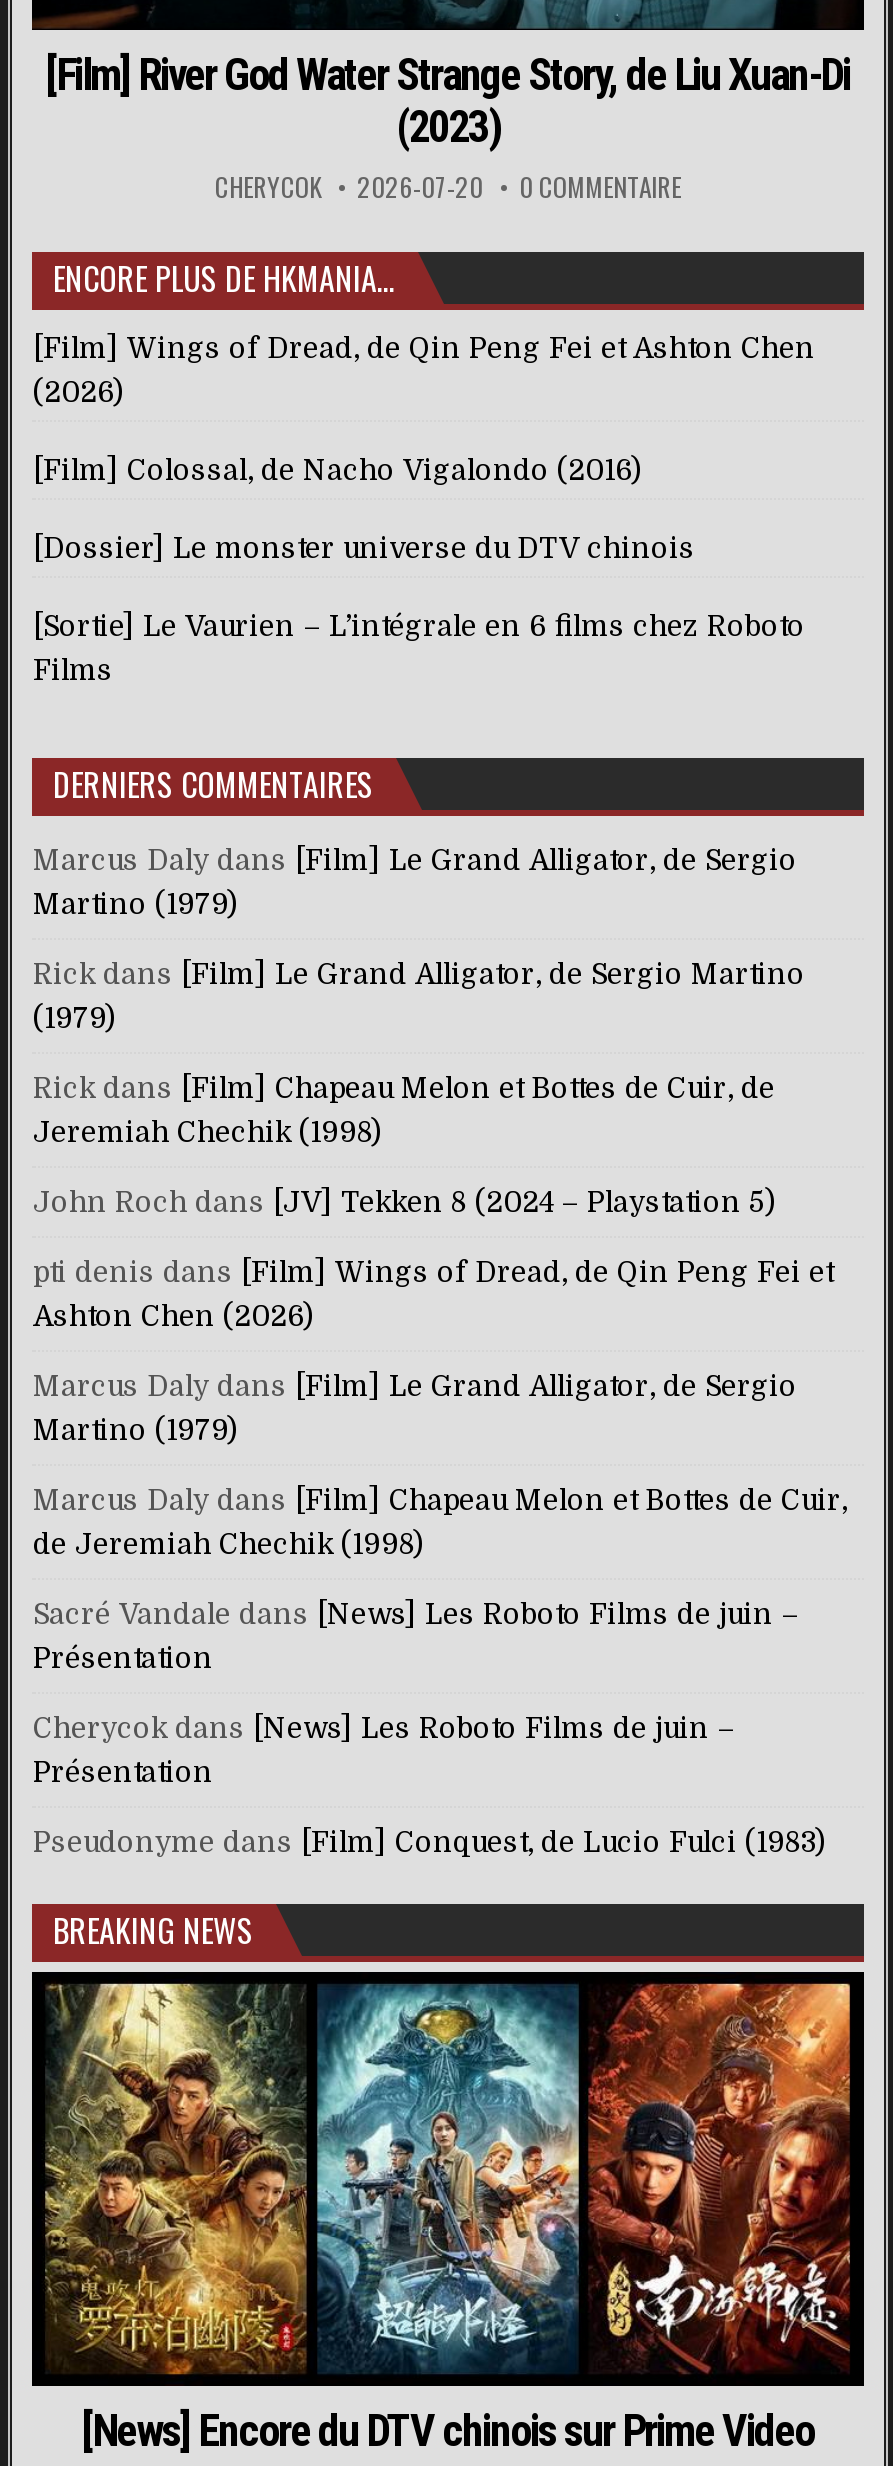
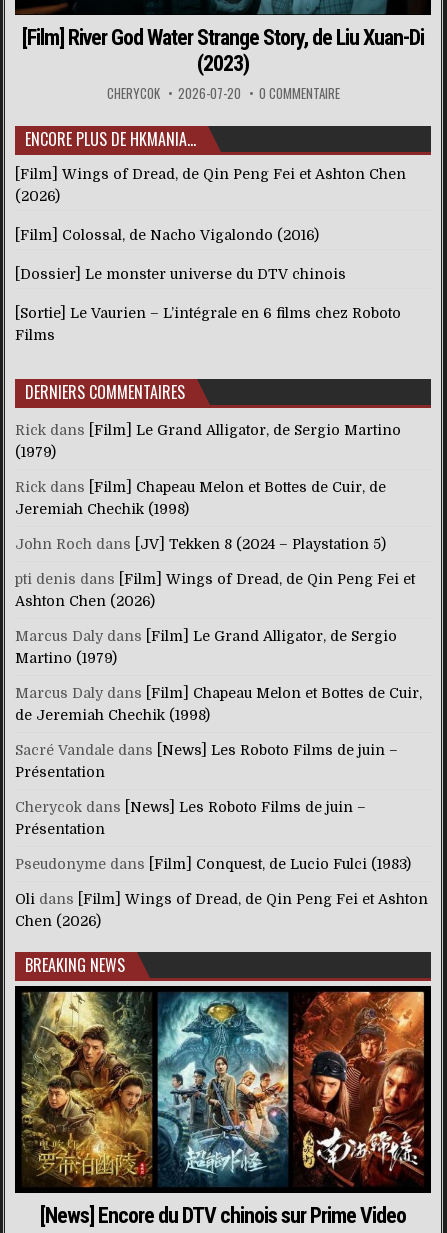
- Marcus Daly dans [Film] Le Grand Alligator, de Sergio
- Martino (1979)

moved up: Rick dans [Film] Le Grand Alligator, de Sergio Martino | (1979) | Rick dans [Film] Chapeau Melon et Bottes de Cuir, de | ... | Présentation | Pseudonyme dans [Film] Conquest, de Lucio Fulci (1983)

+ Oli dans [Film] Wings of Dread, de Qin Peng Fei et Ashton
+ Chen (2026)
